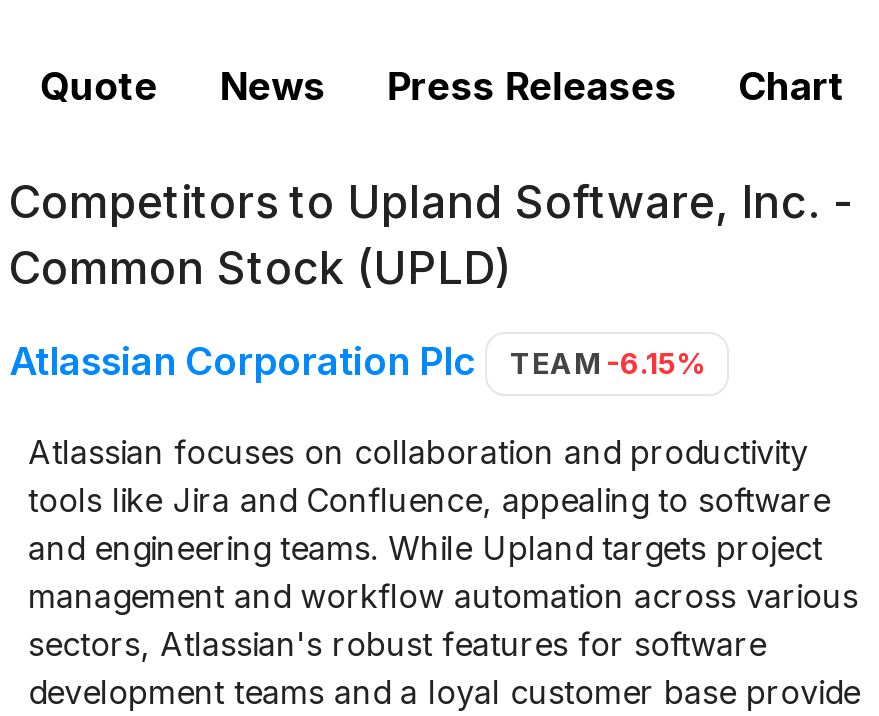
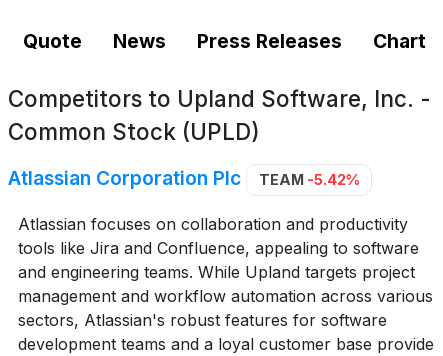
- Atlassian Corporation Plc TEAM -6.15%
+ Atlassian Corporation Plc TEAM -5.42%
